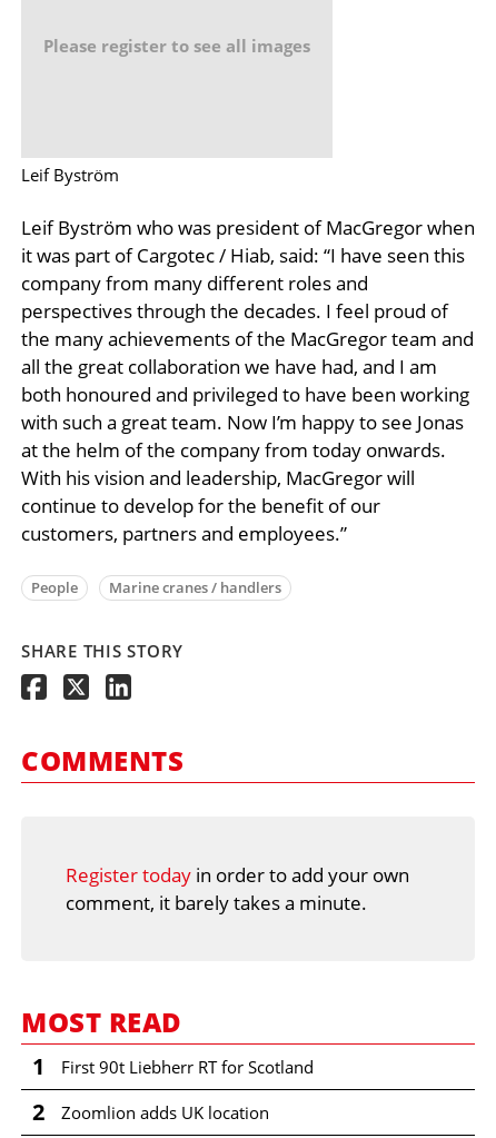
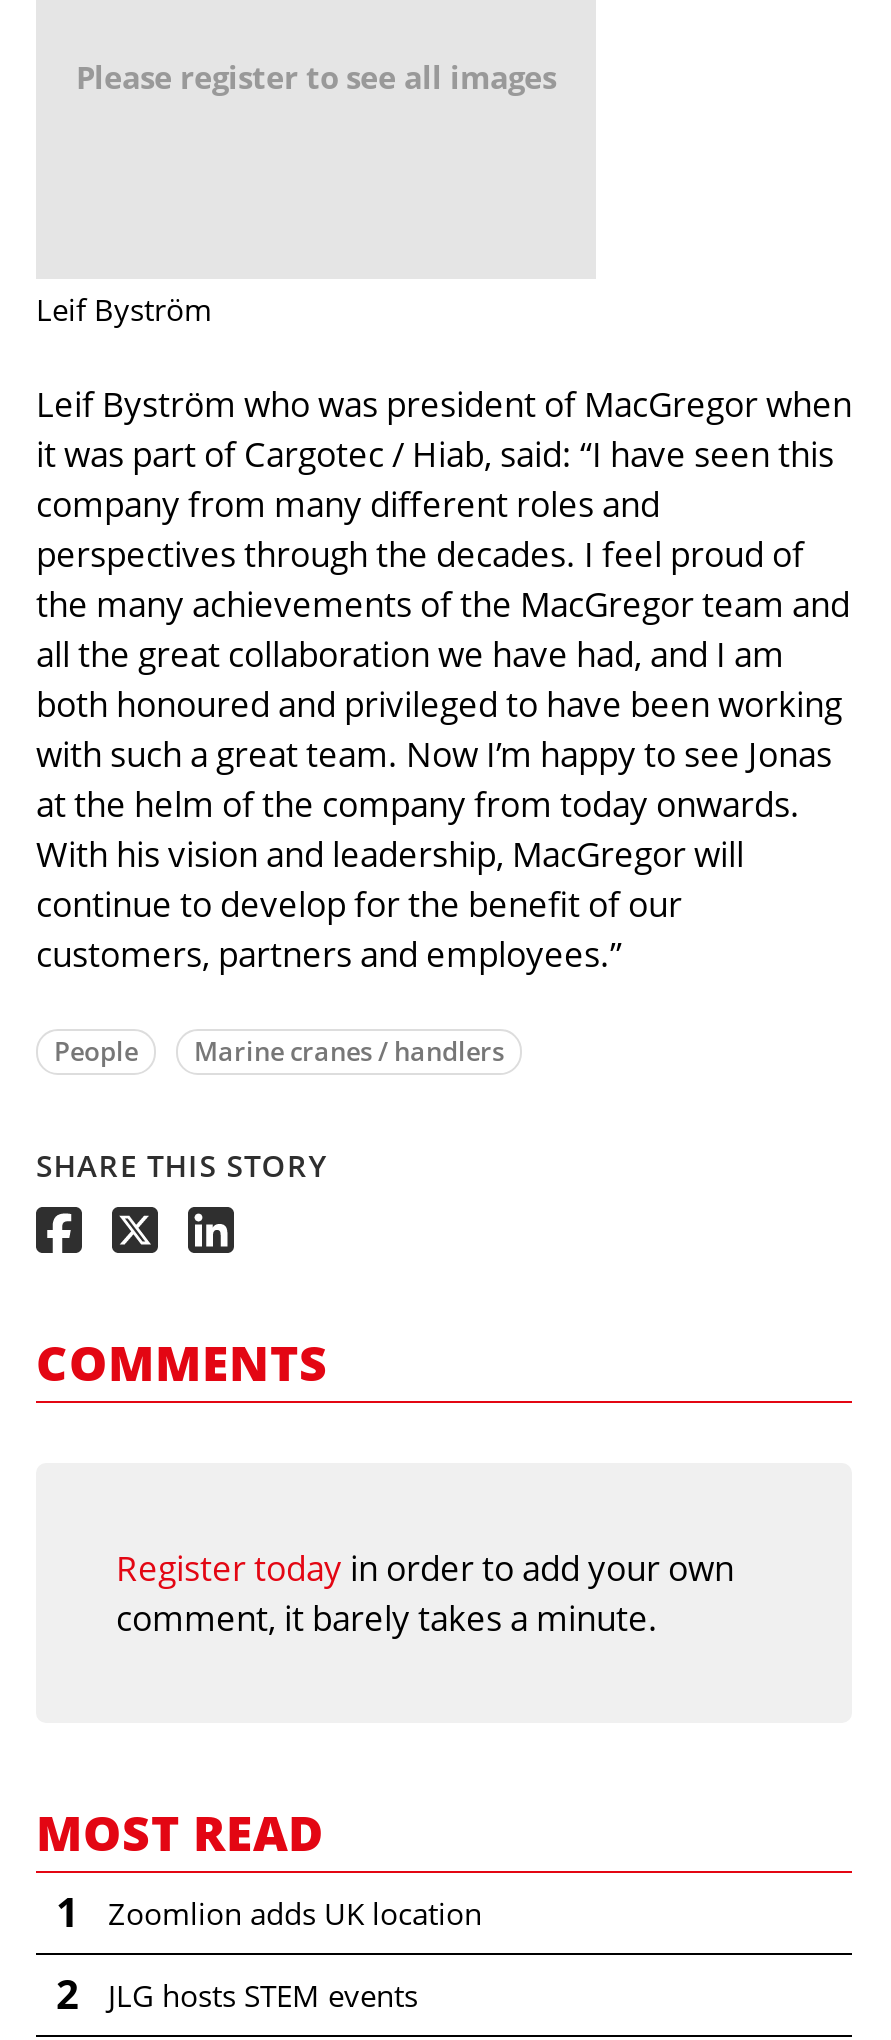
- First 90t Liebherr RT for Scotland

moved up: Zoomlion adds UK location

+ JLG hosts STEM events
